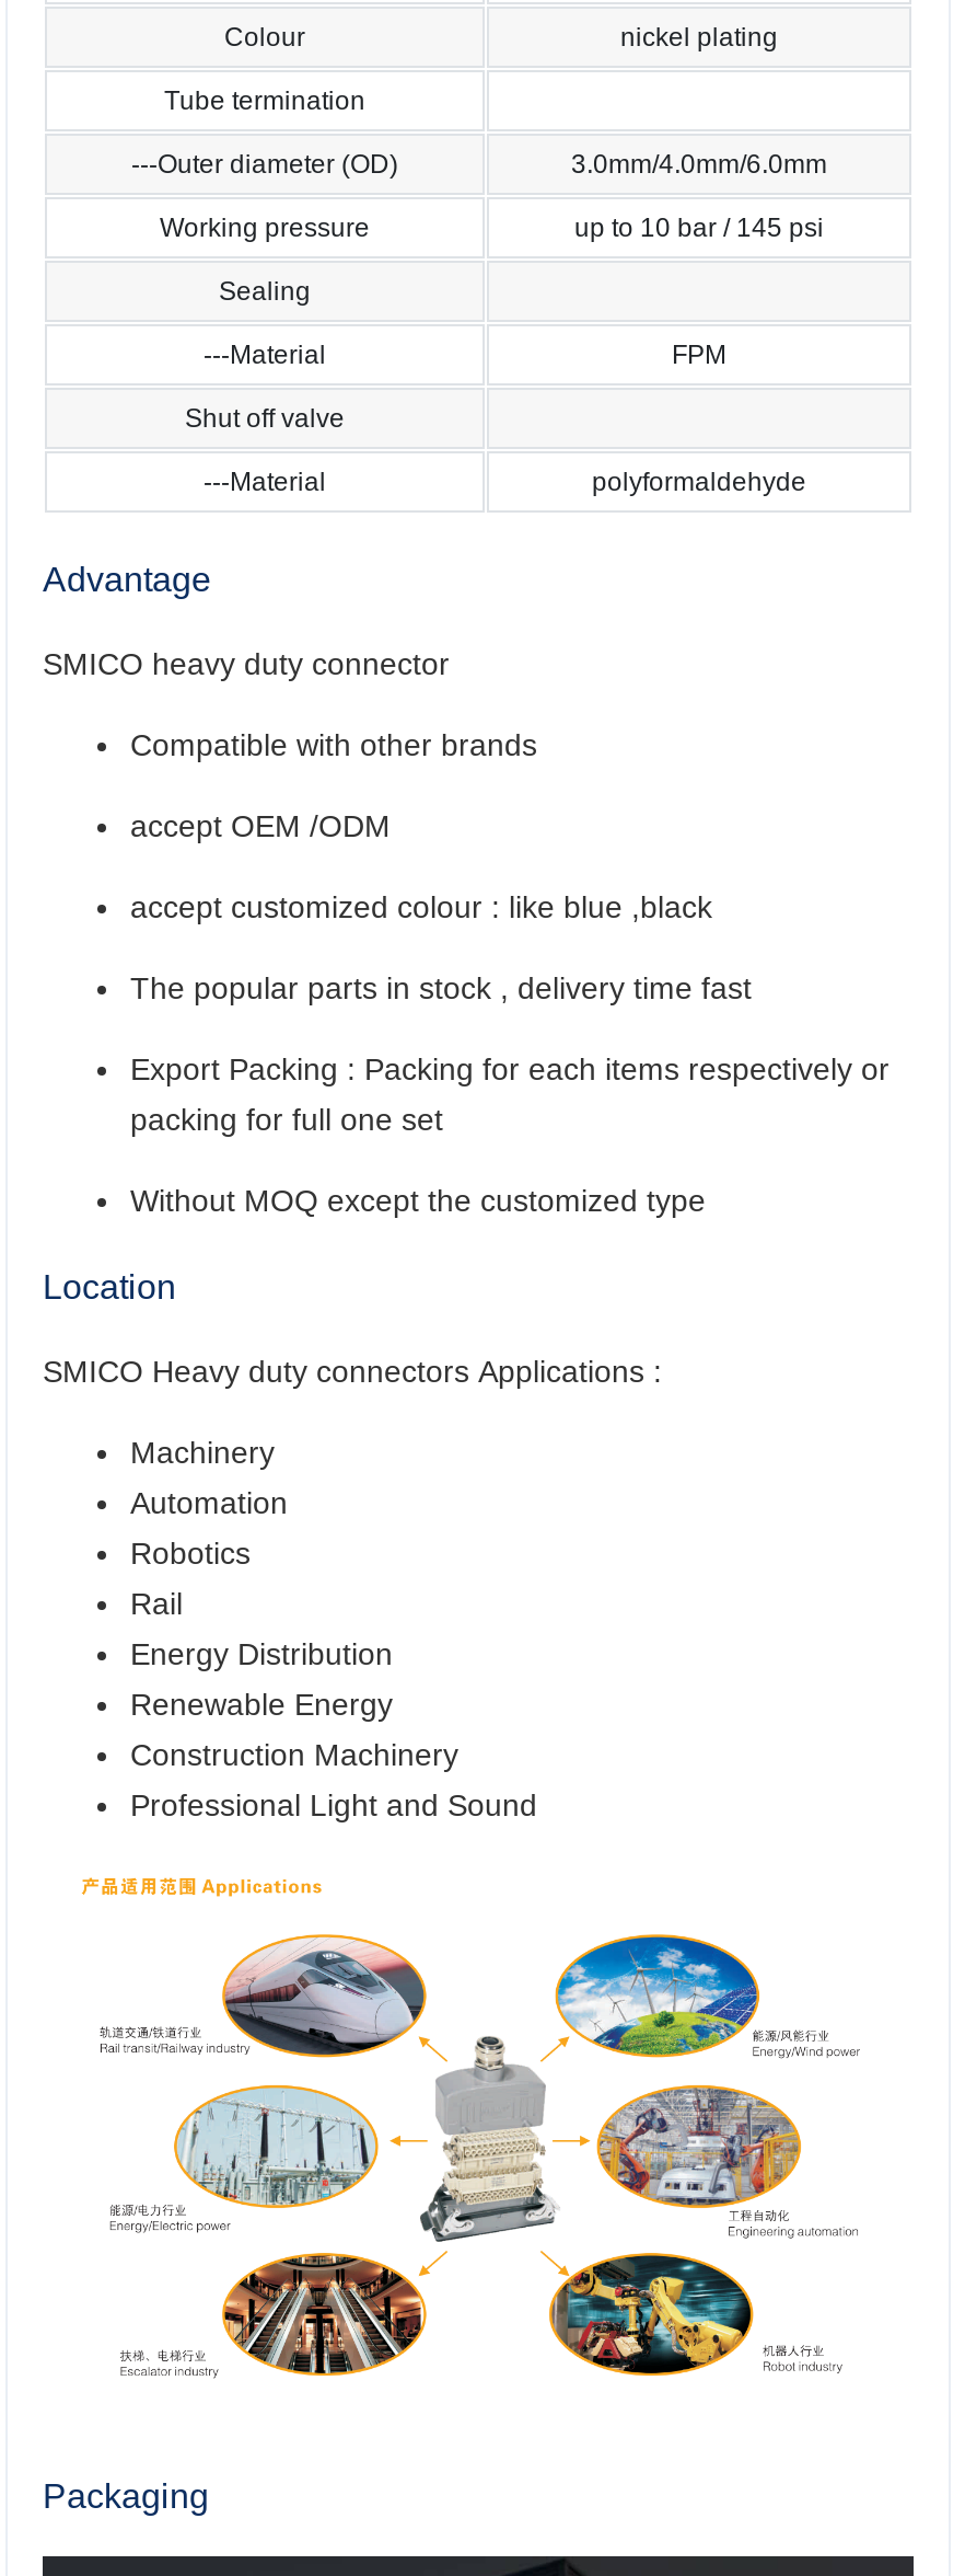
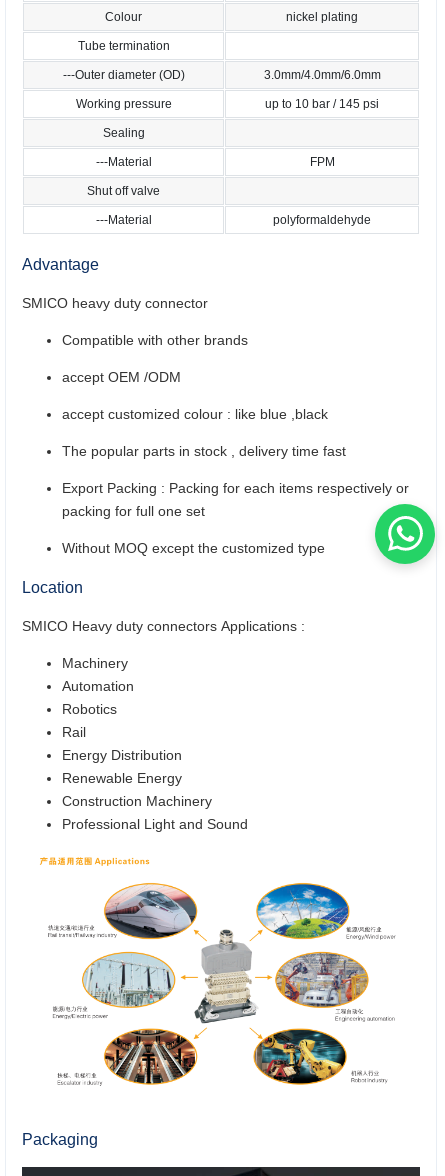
+ [image]
